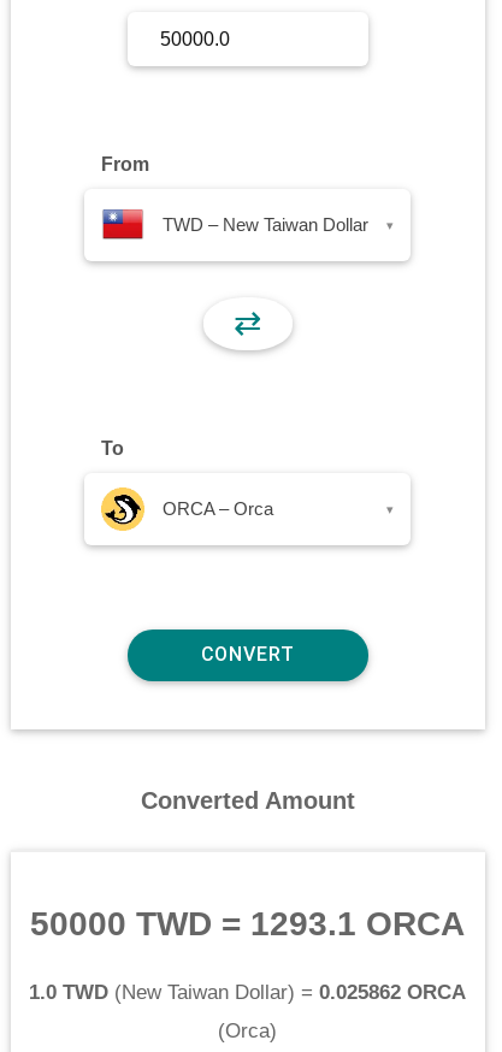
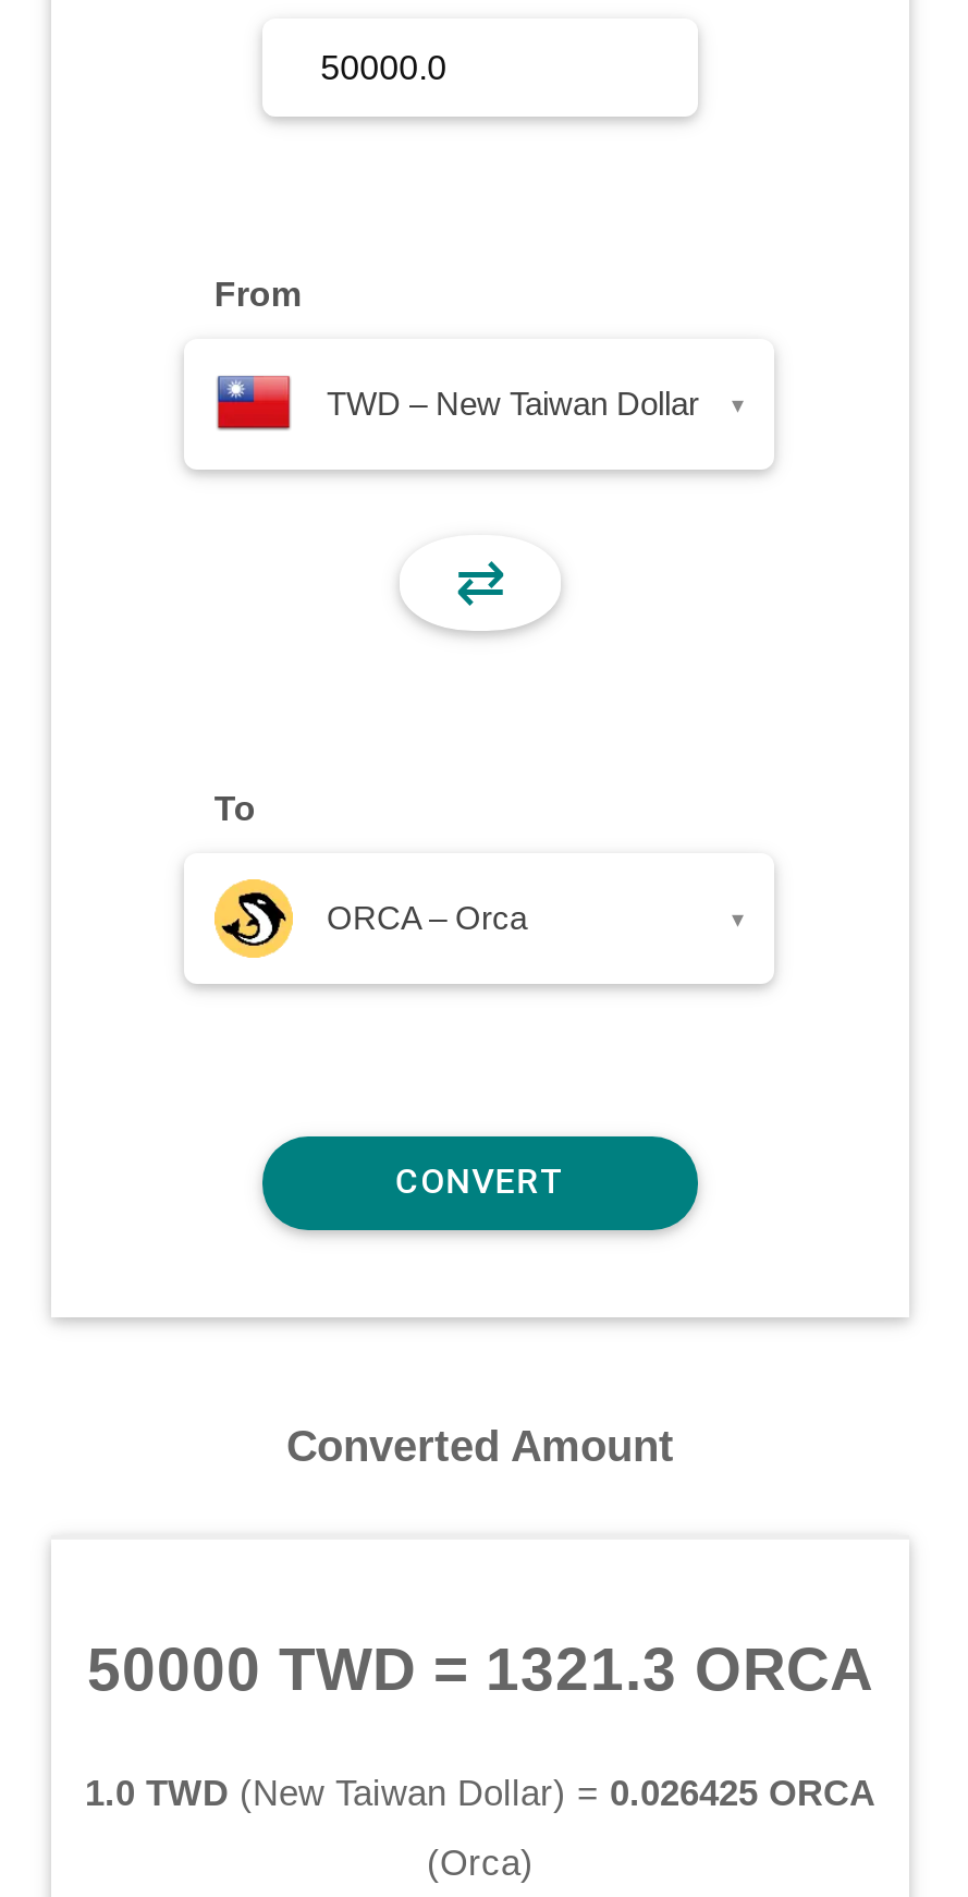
- 50000 TWD = 1293.1 ORCA
+ 50000 TWD = 1321.3 ORCA

- 1.0 TWD (New Taiwan Dollar) = 0.025862 ORCA
+ 1.0 TWD (New Taiwan Dollar) = 0.026425 ORCA
